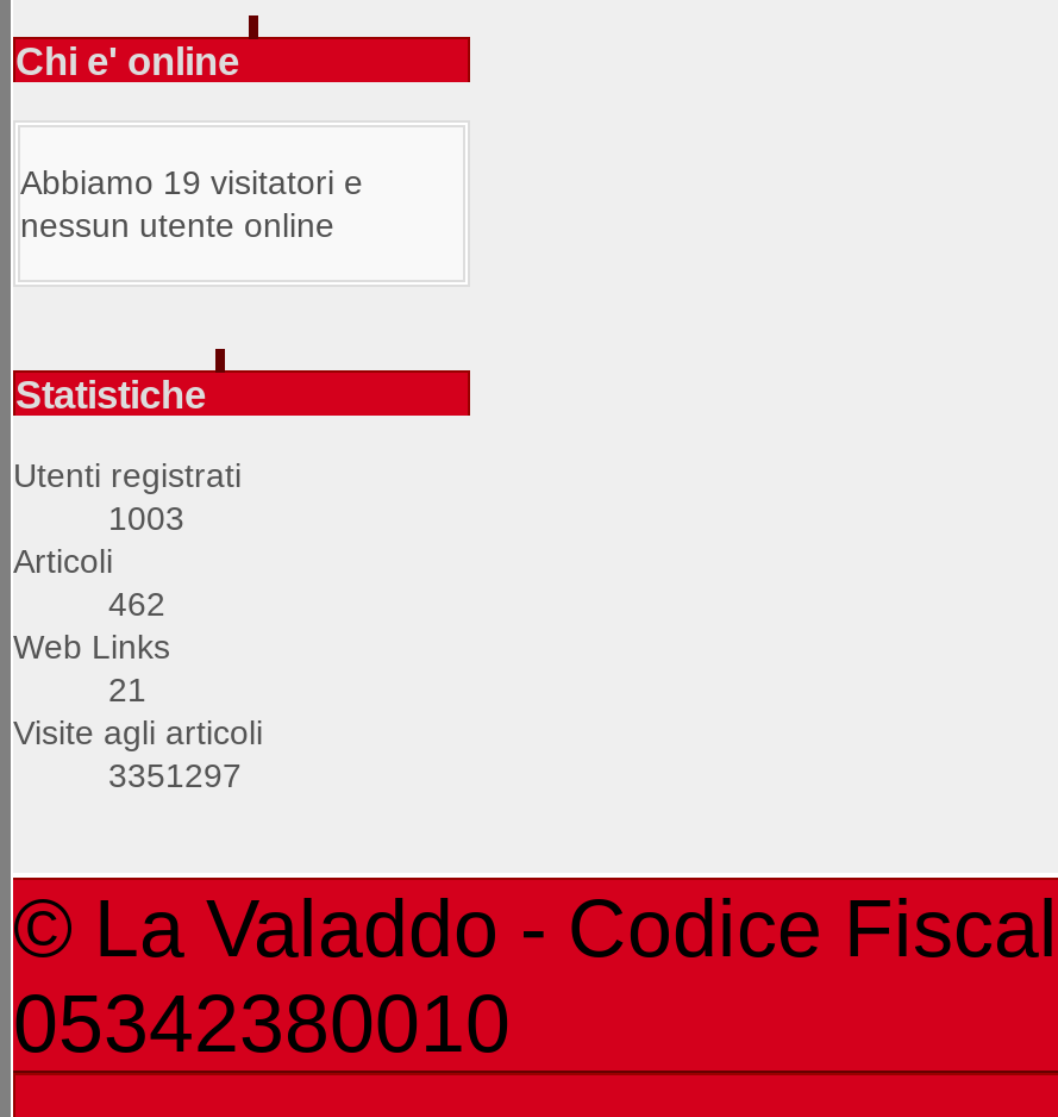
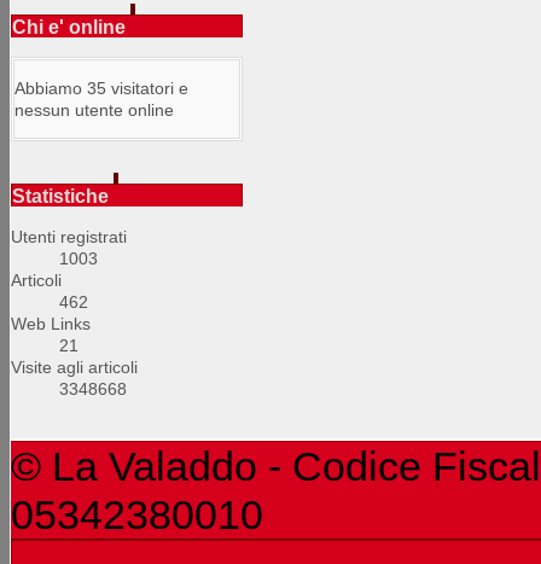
- Abbiamo 19 visitatori e
+ Abbiamo 35 visitatori e

- 3351297
+ 3348668
